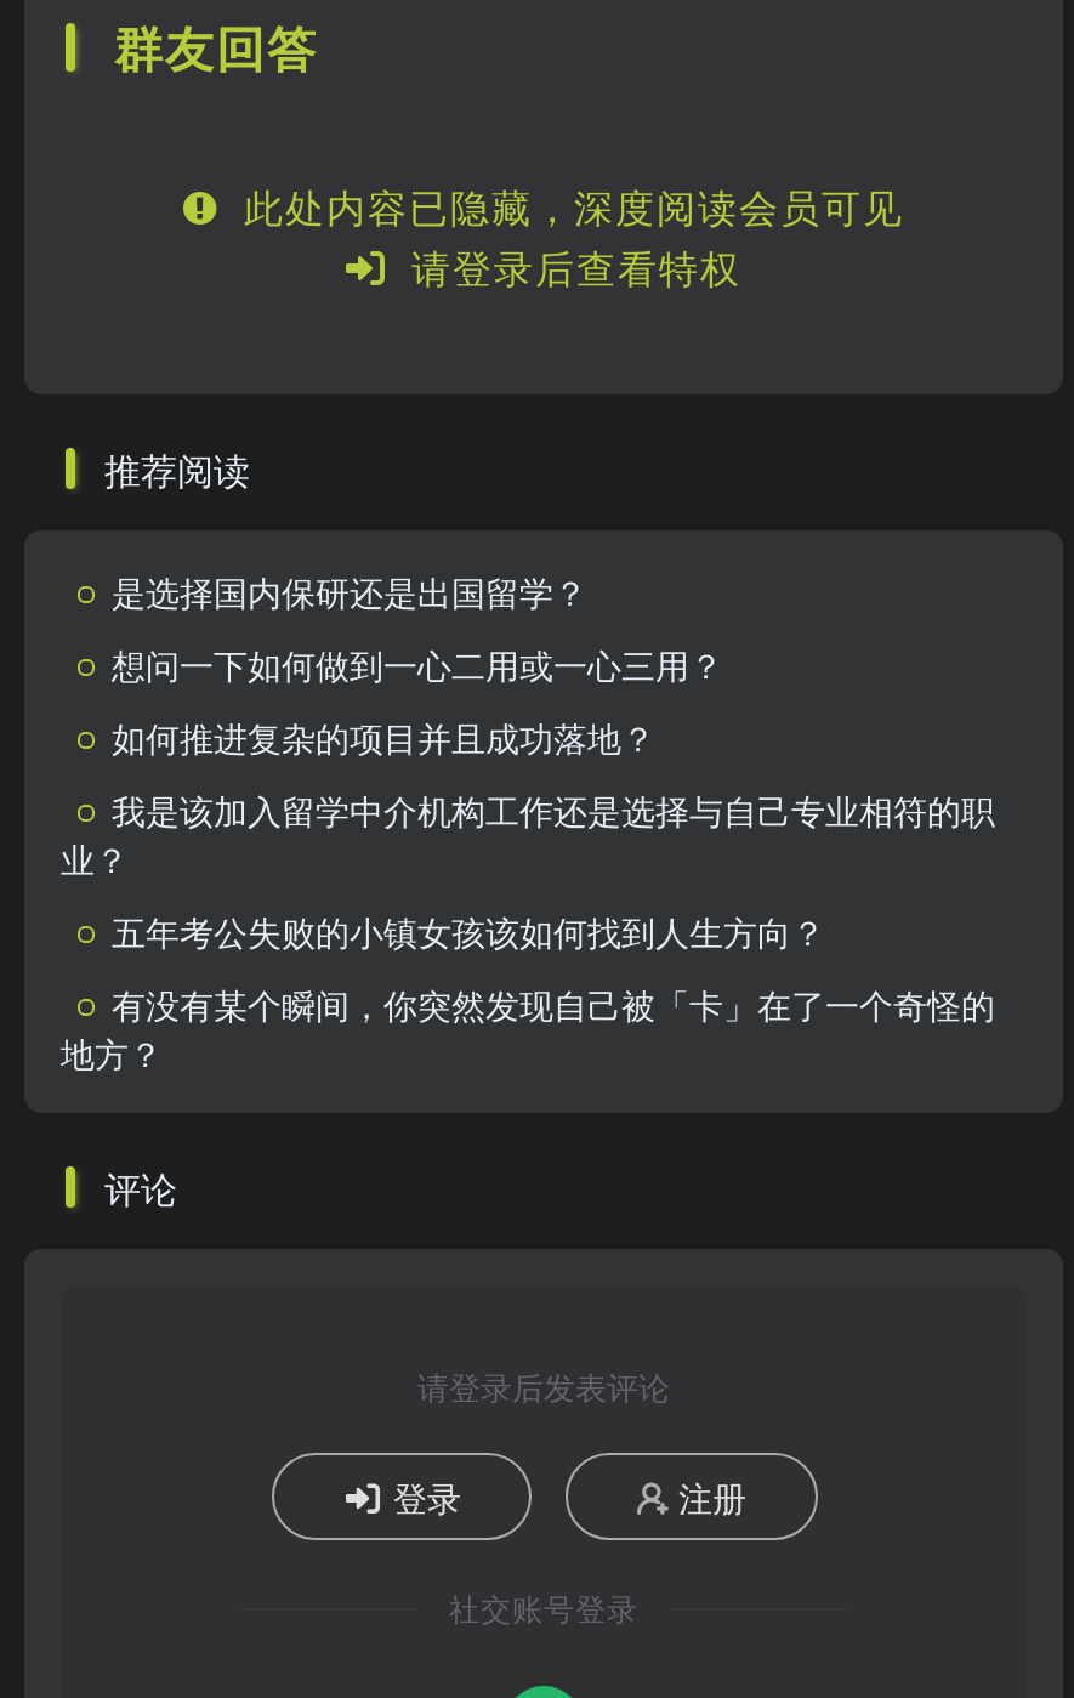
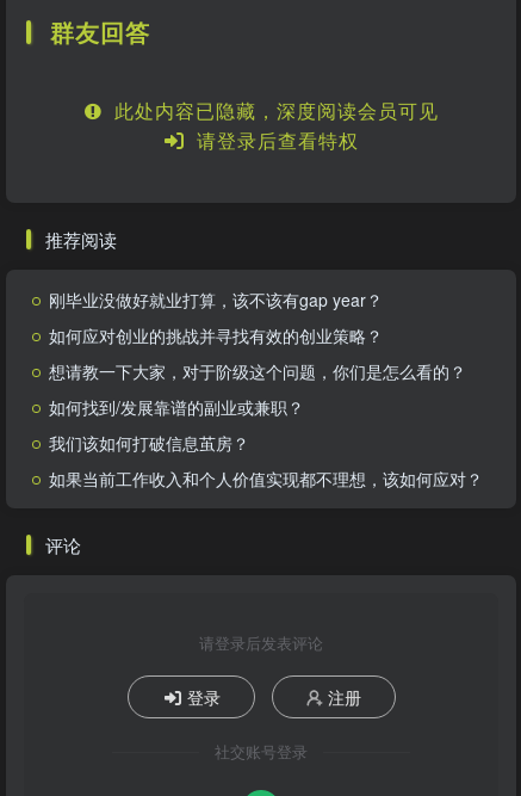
- 是选择国内保研还是出国留学？
+ 刚毕业没做好就业打算，该不该有gap year？

- 想问一下如何做到一心二用或一心三用？
+ 如何应对创业的挑战并寻找有效的创业策略？

- 如何推进复杂的项目并且成功落地？
+ 想请教一下大家，对于阶级这个问题，你们是怎么看的？

- 我是该加入留学中介机构工作还是选择与自己专业相符的职
- 业？
+ 如何找到/发展靠谱的副业或兼职？

- 五年考公失败的小镇女孩该如何找到人生方向？
+ 我们该如何打破信息茧房？

- 有没有某个瞬间，你突然发现自己被「卡」在了一个奇怪的
- 地方？
+ 如果当前工作收入和个人价值实现都不理想，该如何应对？
